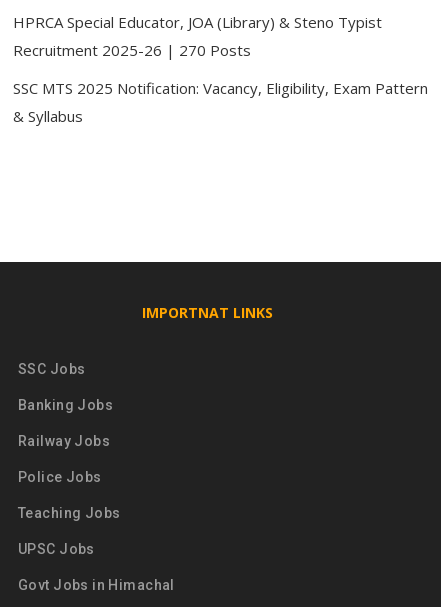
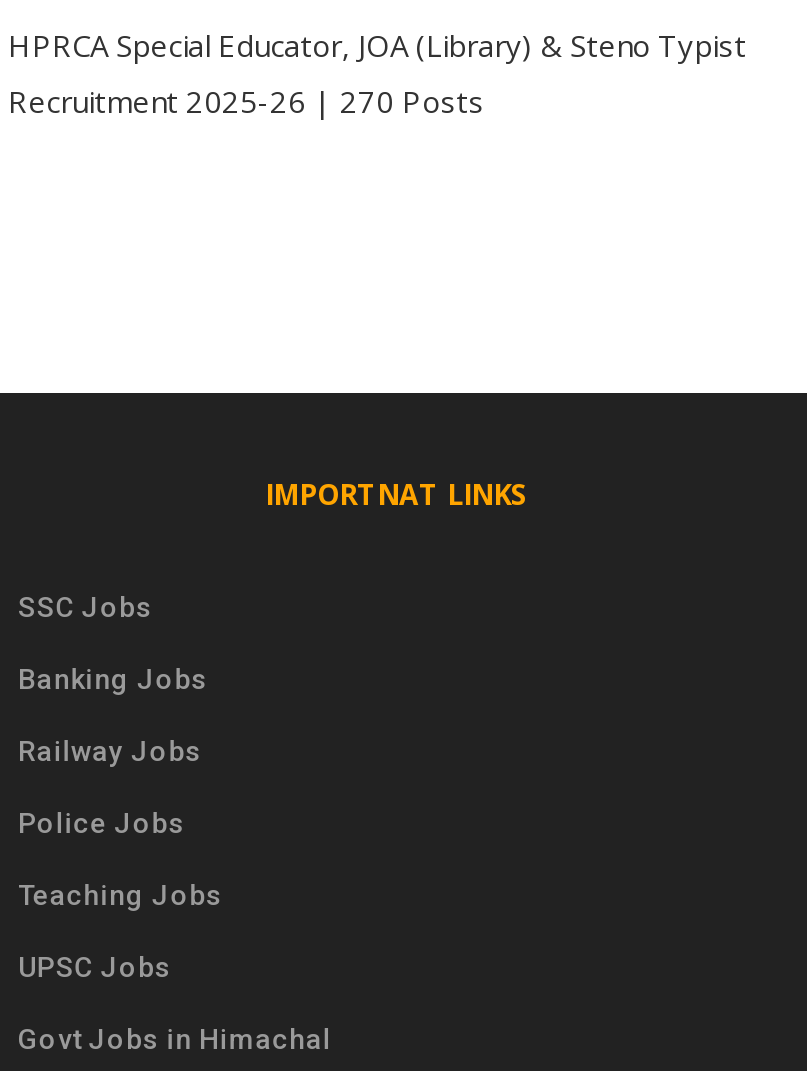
- SSC MTS 2025 Notification: Vacancy, Eligibility, Exam Pattern
- & Syllabus
